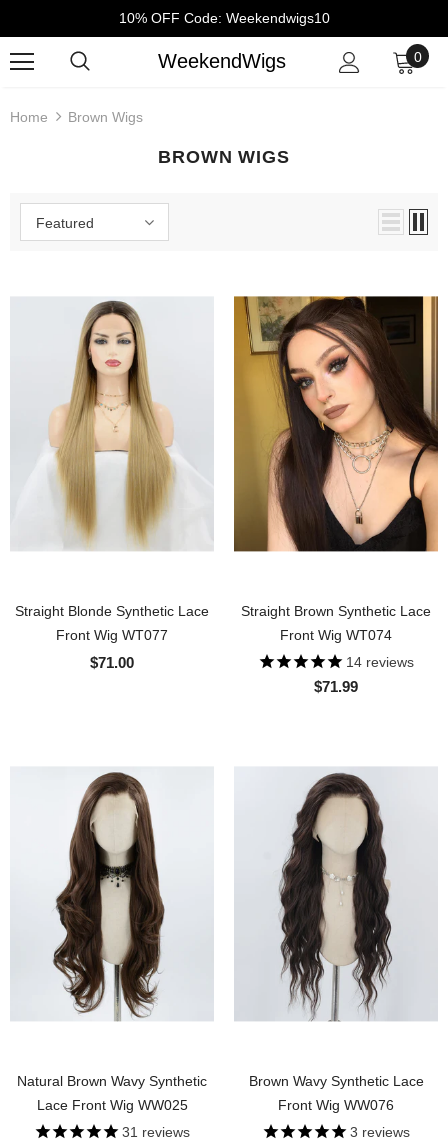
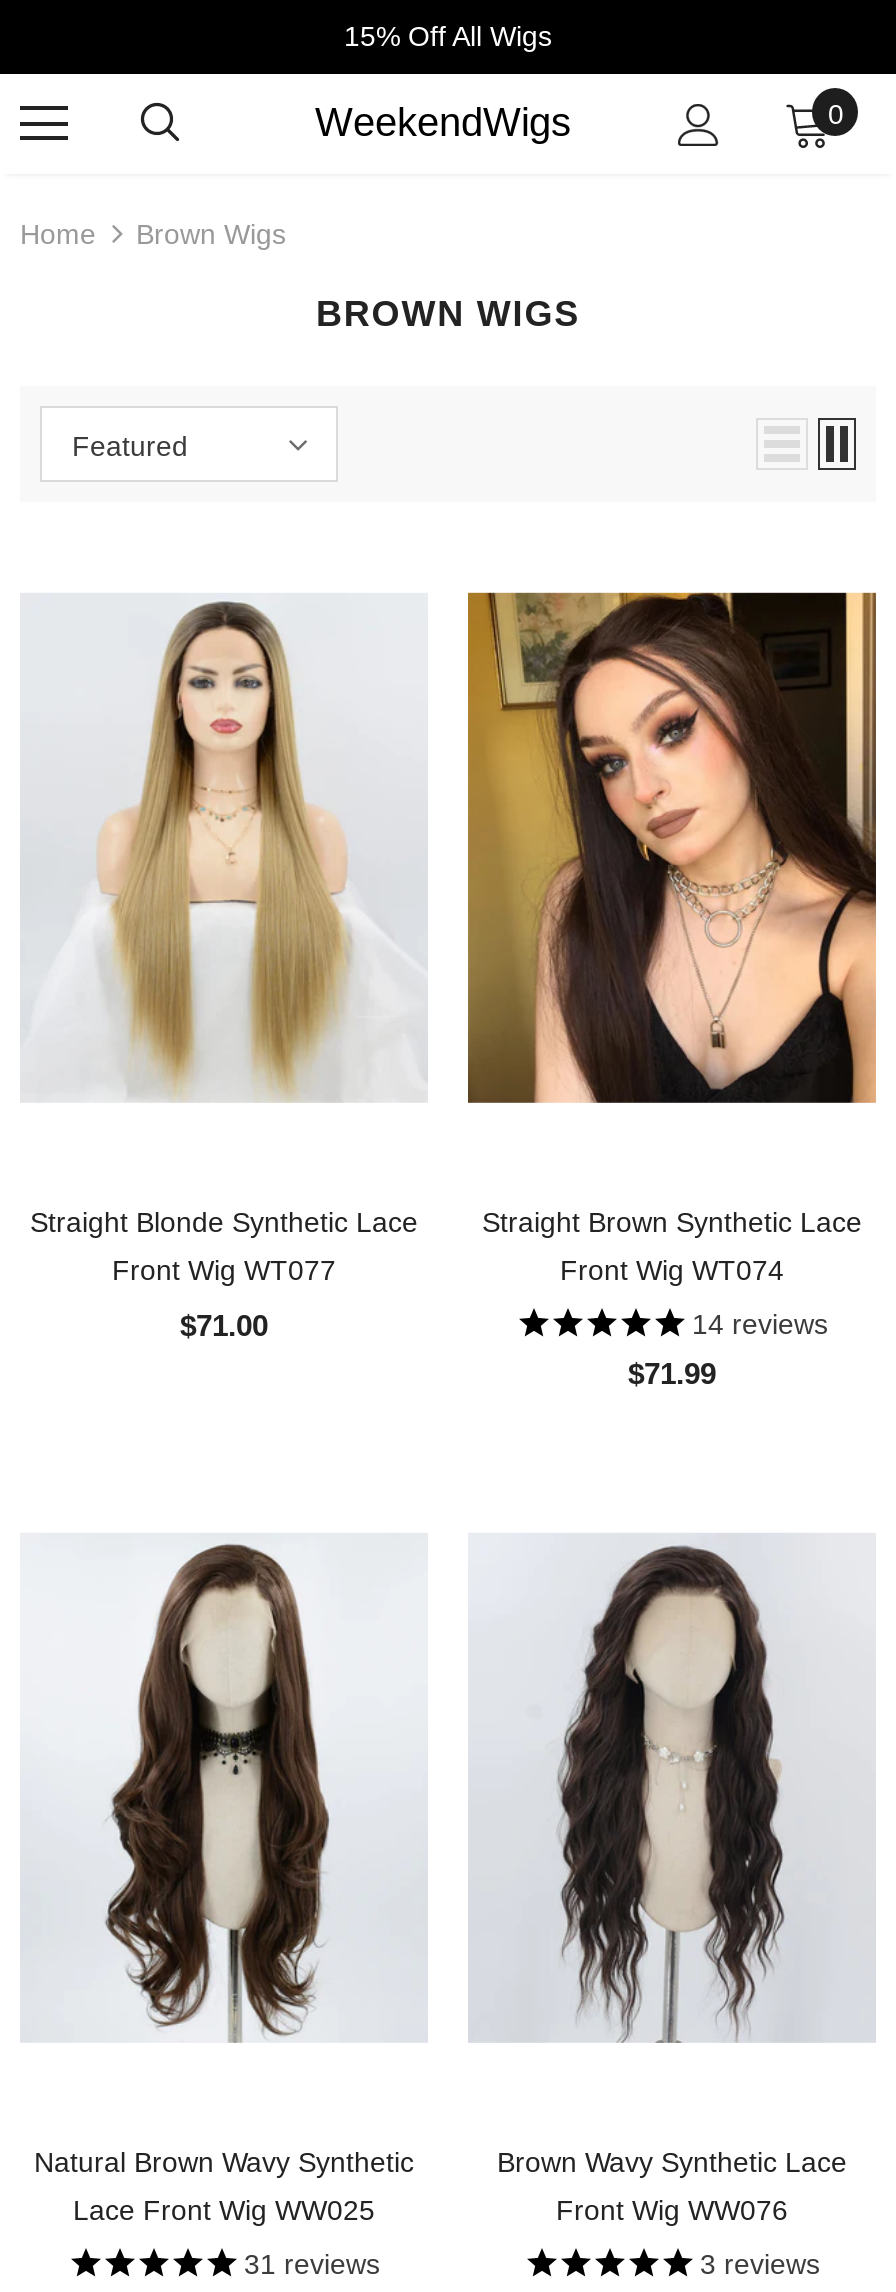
- 10% OFF Code: Weekendwigs10
+ 15% Off All Wigs
